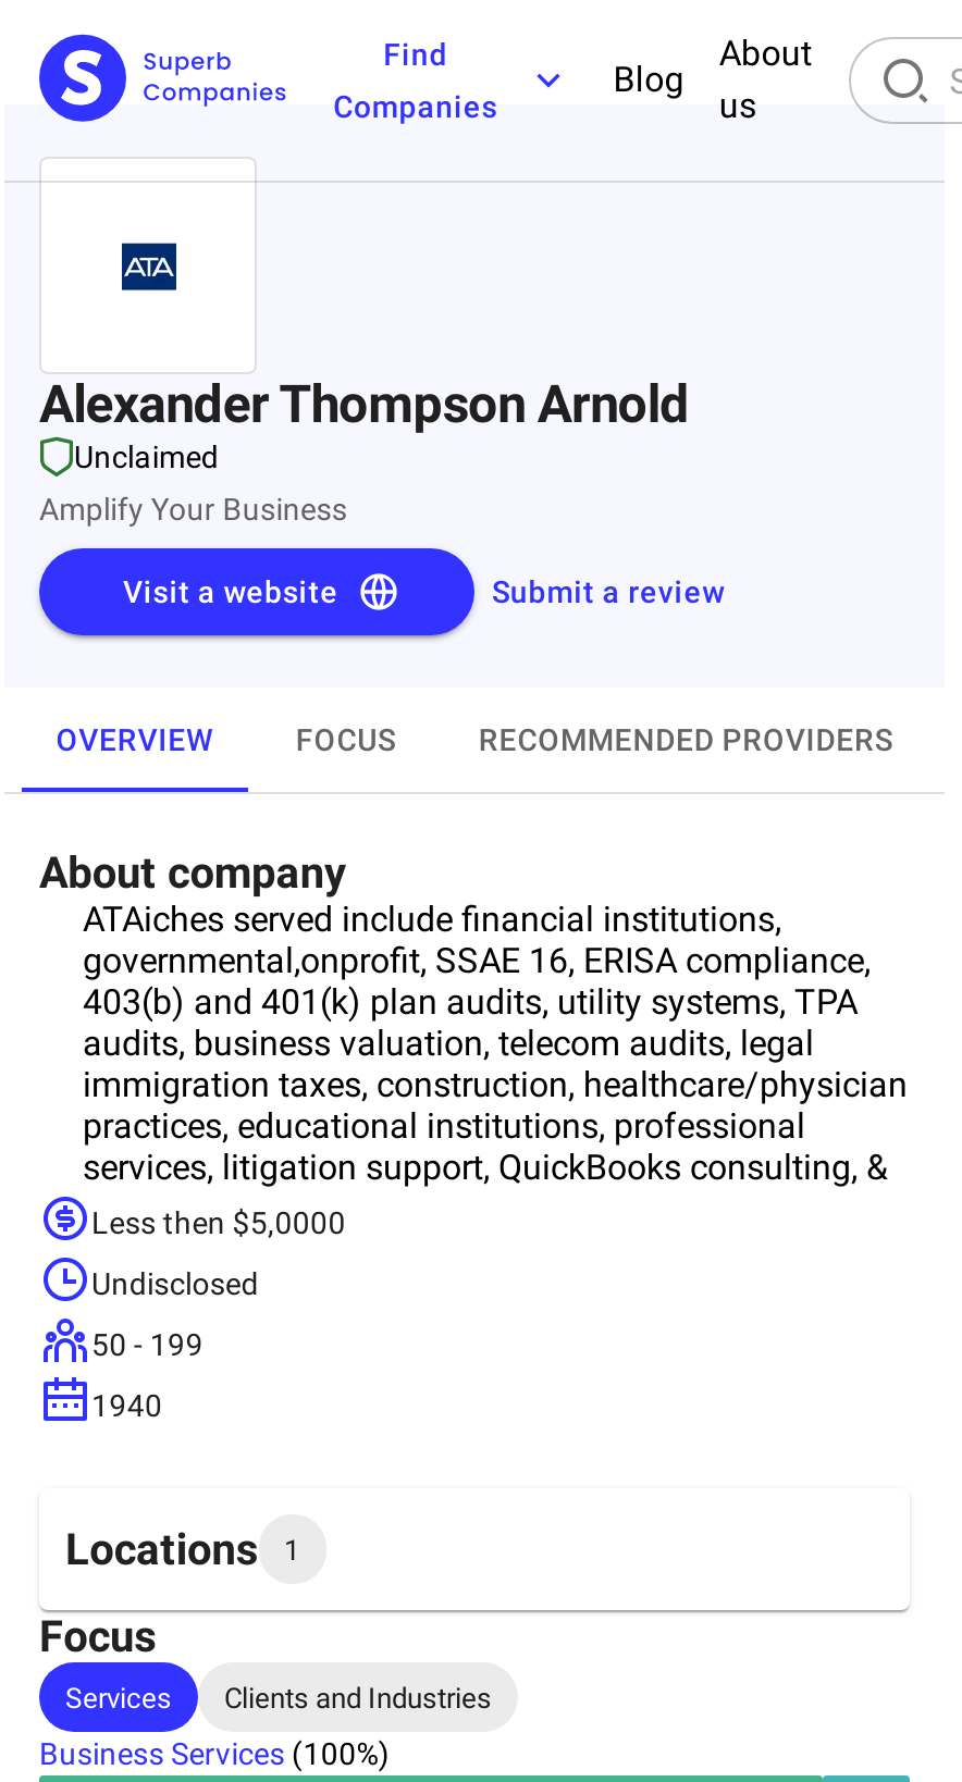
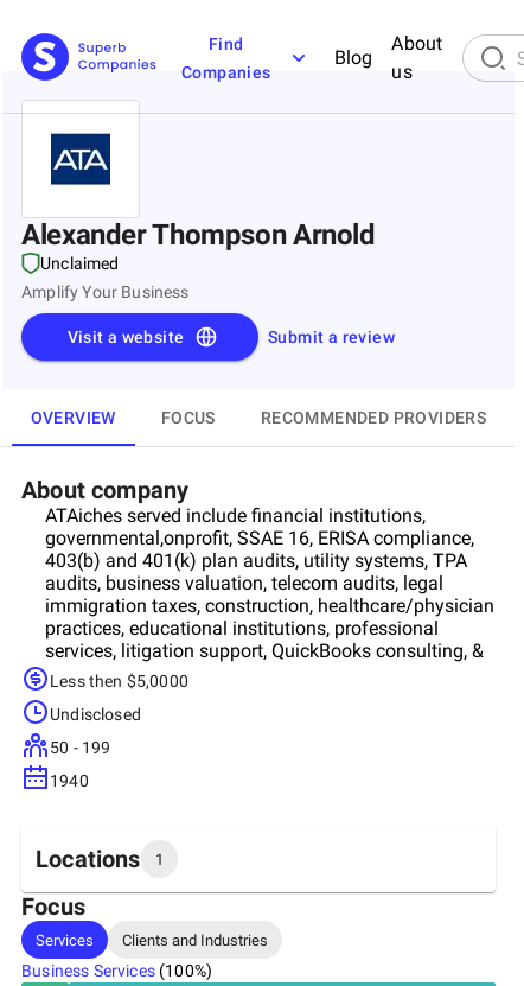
- [image]
+ [image]
